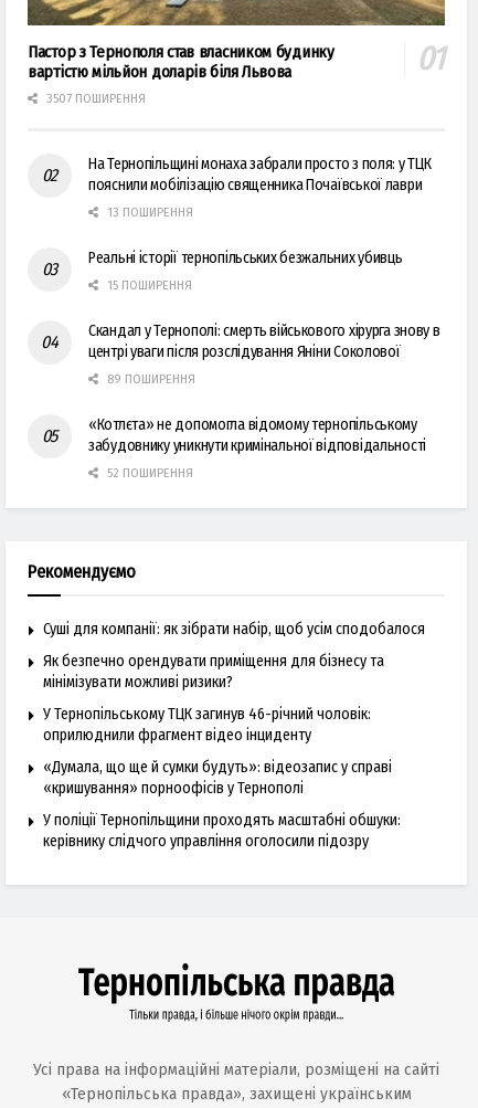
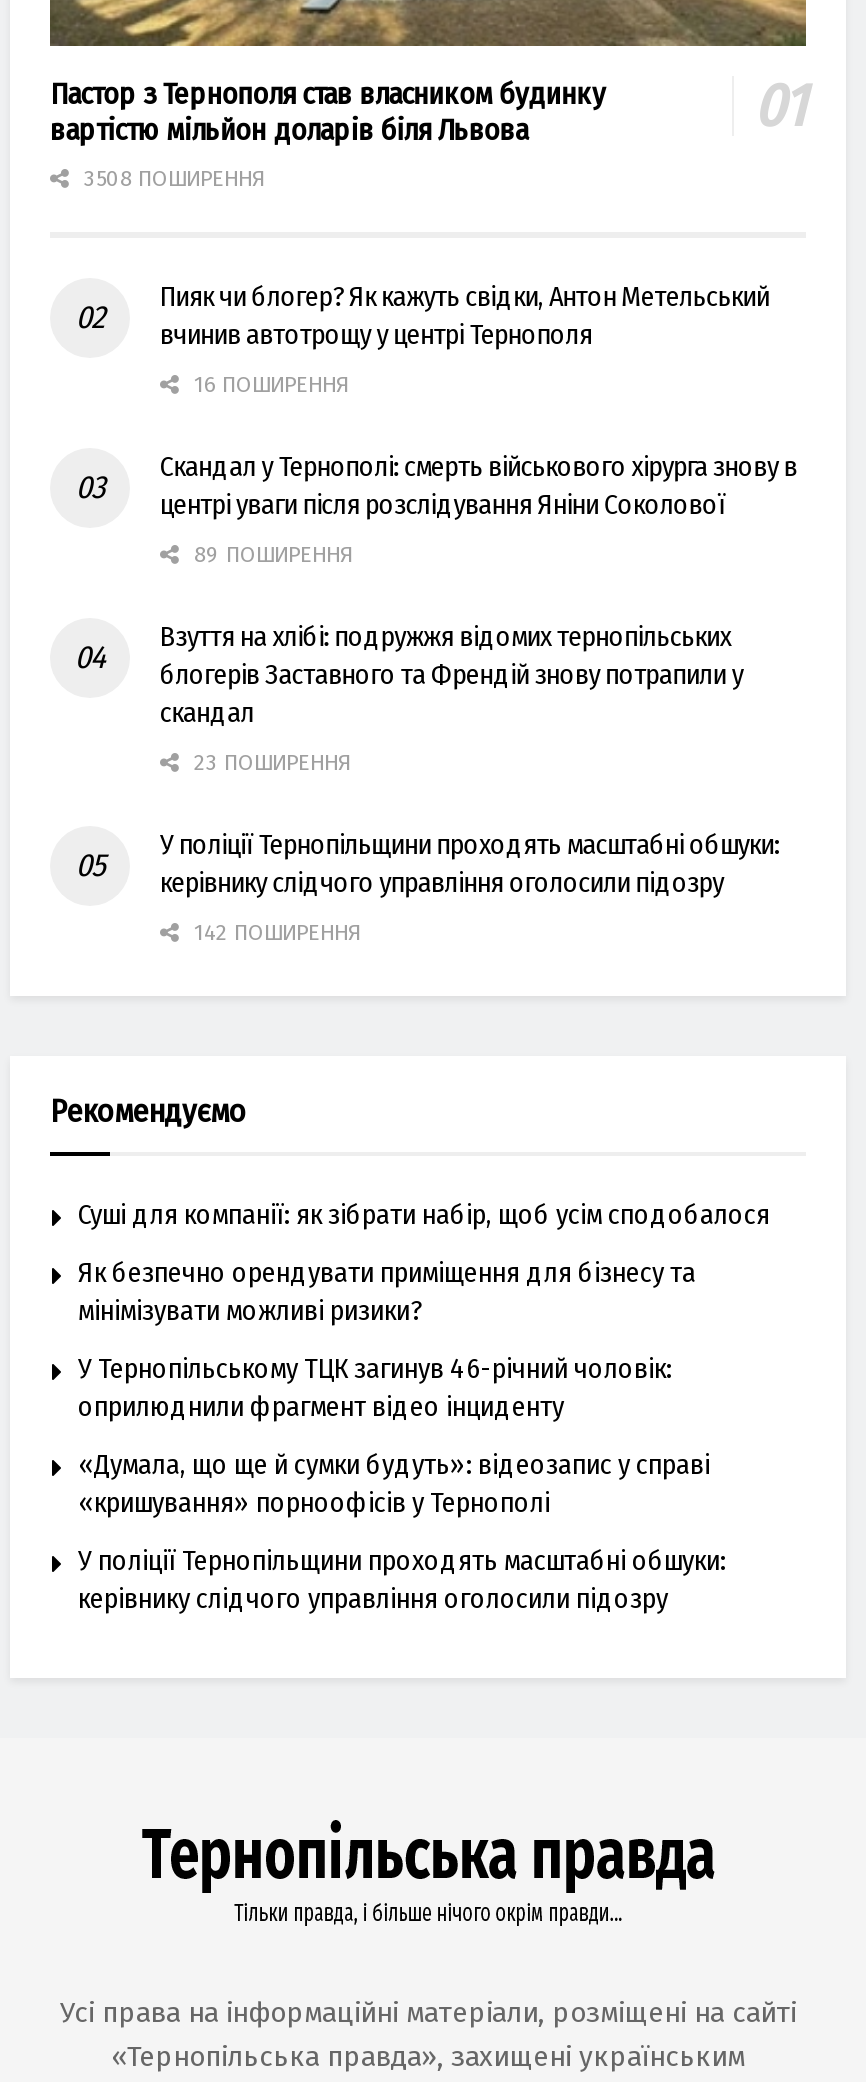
- 3507 ПОШИРЕННЯ
+ 3508 ПОШИРЕННЯ

- На Тернопільщині монаха забрали просто з поля: у ТЦК
- пояснили мобілізацію священника Почаївської лаври
- 13 ПОШИРЕННЯ
- Реальні історії тернопільських безжальних убивць
- 15 ПОШИРЕННЯ
+ Пияк чи блогер? Як кажуть свідки, Антон Метельський
+ вчинив автотрощу у центрі Тернополя
+ 16 ПОШИРЕННЯ

moved up: Скандал у Тернополі: смерть військового хірурга знову в | центрі уваги після розслідування Яніни Соколової | 89 ПОШИРЕННЯ

- «Котлєта» не допомогла відомому тернопільському
- забудовнику уникнути кримінальної відповідальності
- 52 ПОШИРЕННЯ
+ Взуття на хлібі: подружжя відомих тернопільських
+ блогерів Заставного та Френдій знову потрапили у
+ скандал
+ 23 ПОШИРЕННЯ
+ У поліції Тернопільщини проходять масштабні обшуки:
+ керівнику слідчого управління оголосили підозру
+ 142 ПОШИРЕННЯ
